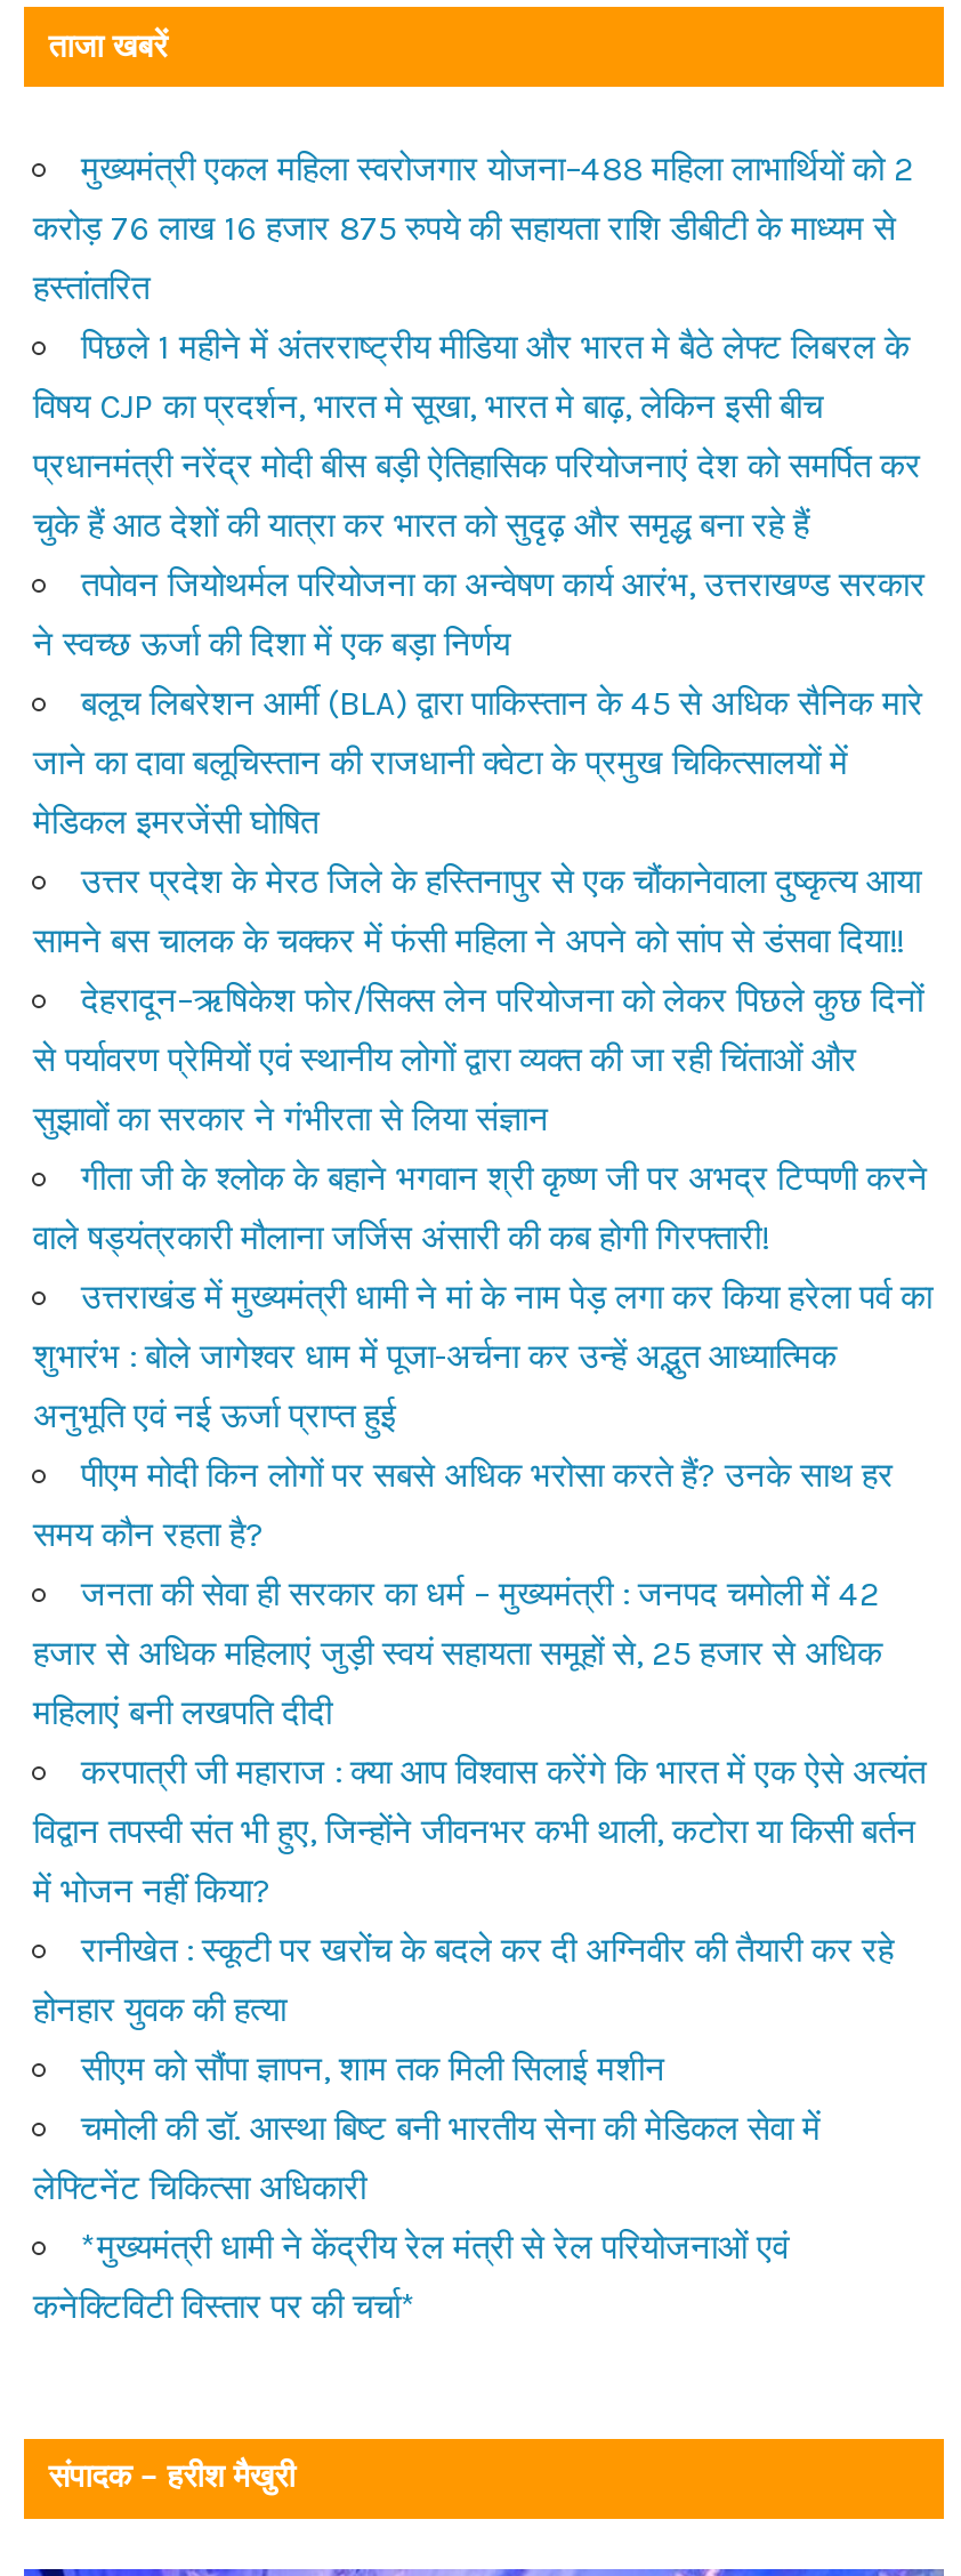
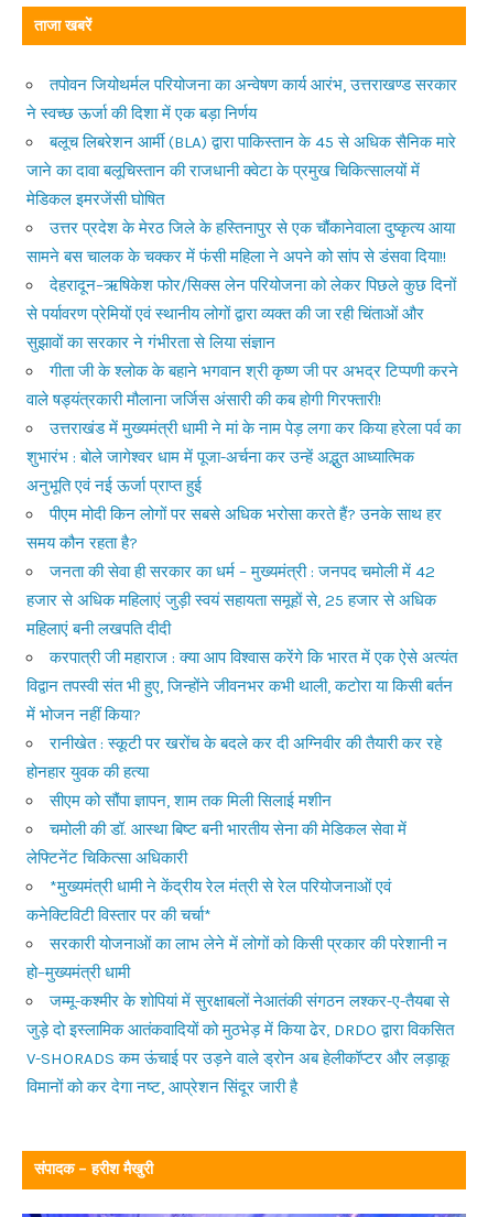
- मुख्यमंत्री एकल महिला स्वरोजगार योजना–488 महिला लाभार्थियों को 2
- करोड़ 76 लाख 16 हजार 875 रुपये की सहायता राशि डीबीटी के माध्यम से
- हस्तांतरित
- पिछले 1 महीने में अंतरराष्ट्रीय मीडिया और भारत मे बैठे लेफ्ट लिबरल के
- विषय CJP का प्रदर्शन, भारत मे सूखा, भारत मे बाढ़, लेकिन इसी बीच
- प्रधानमंत्री नरेंद्र मोदी बीस बड़ी ऐतिहासिक परियोजनाएं देश को समर्पित कर
- चुके हैं आठ देशों की यात्रा कर भारत को सुदृढ़ और समृद्ध बना रहे हैं

moved up: तपोवन जियोथर्मल परियोजना का अन्वेषण कार्य आरंभ, उत्तराखण्ड सरकार | ने स्वच्छ ऊर्जा की दिशा में एक बड़ा निर्णय | बलूच लिबरेशन आर्मी (BLA) द्वारा पाकिस्तान के 45 से अधिक सैनिक मारे | ... | *मुख्यमंत्री धामी ने केंद्रीय रेल मंत्री से रेल परियोजनाओं एवं | कनेक्टिविटी विस्तार पर की चर्चा*

+ सरकारी योजनाओं का लाभ लेने में लोगों को किसी प्रकार की परेशानी न
+ हो–मुख्यमंत्री धामी
+ जम्मू-कश्मीर के शोपियां में सुरक्षाबलों नेआतंकी संगठन लश्कर-ए-तैयबा से
+ जुड़े दो इस्लामिक आतंकवादियों को मुठभेड़ में किया ढेर, DRDO द्वारा विकसित
+ V-SHORADS कम ऊंचाई पर उड़ने वाले ड्रोन अब हेलीकॉप्टर और लड़ाकू
+ विमानों को कर देगा नष्ट, आप्रेशन सिंदूर जारी है
